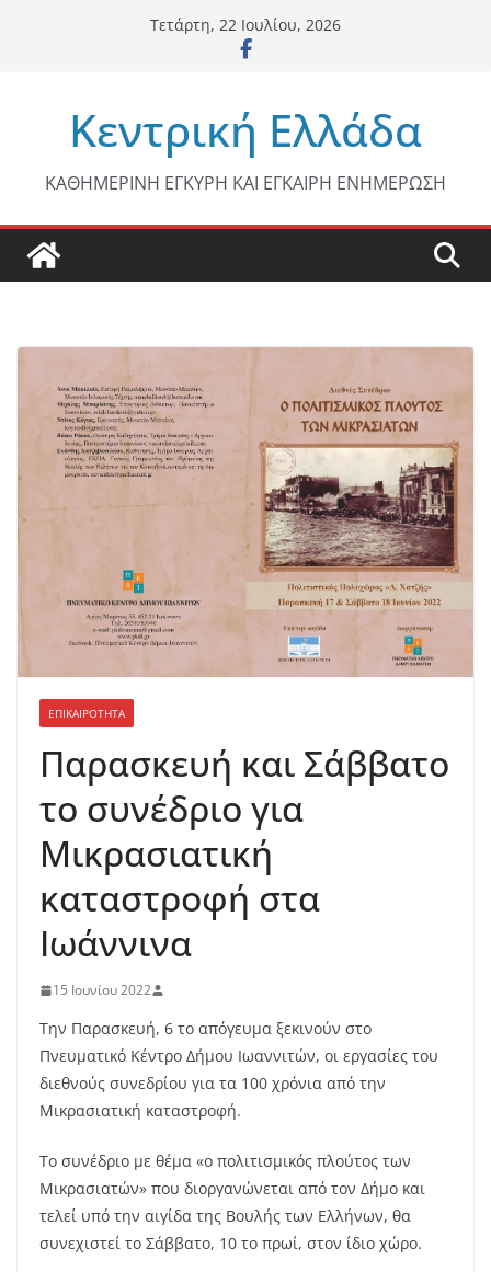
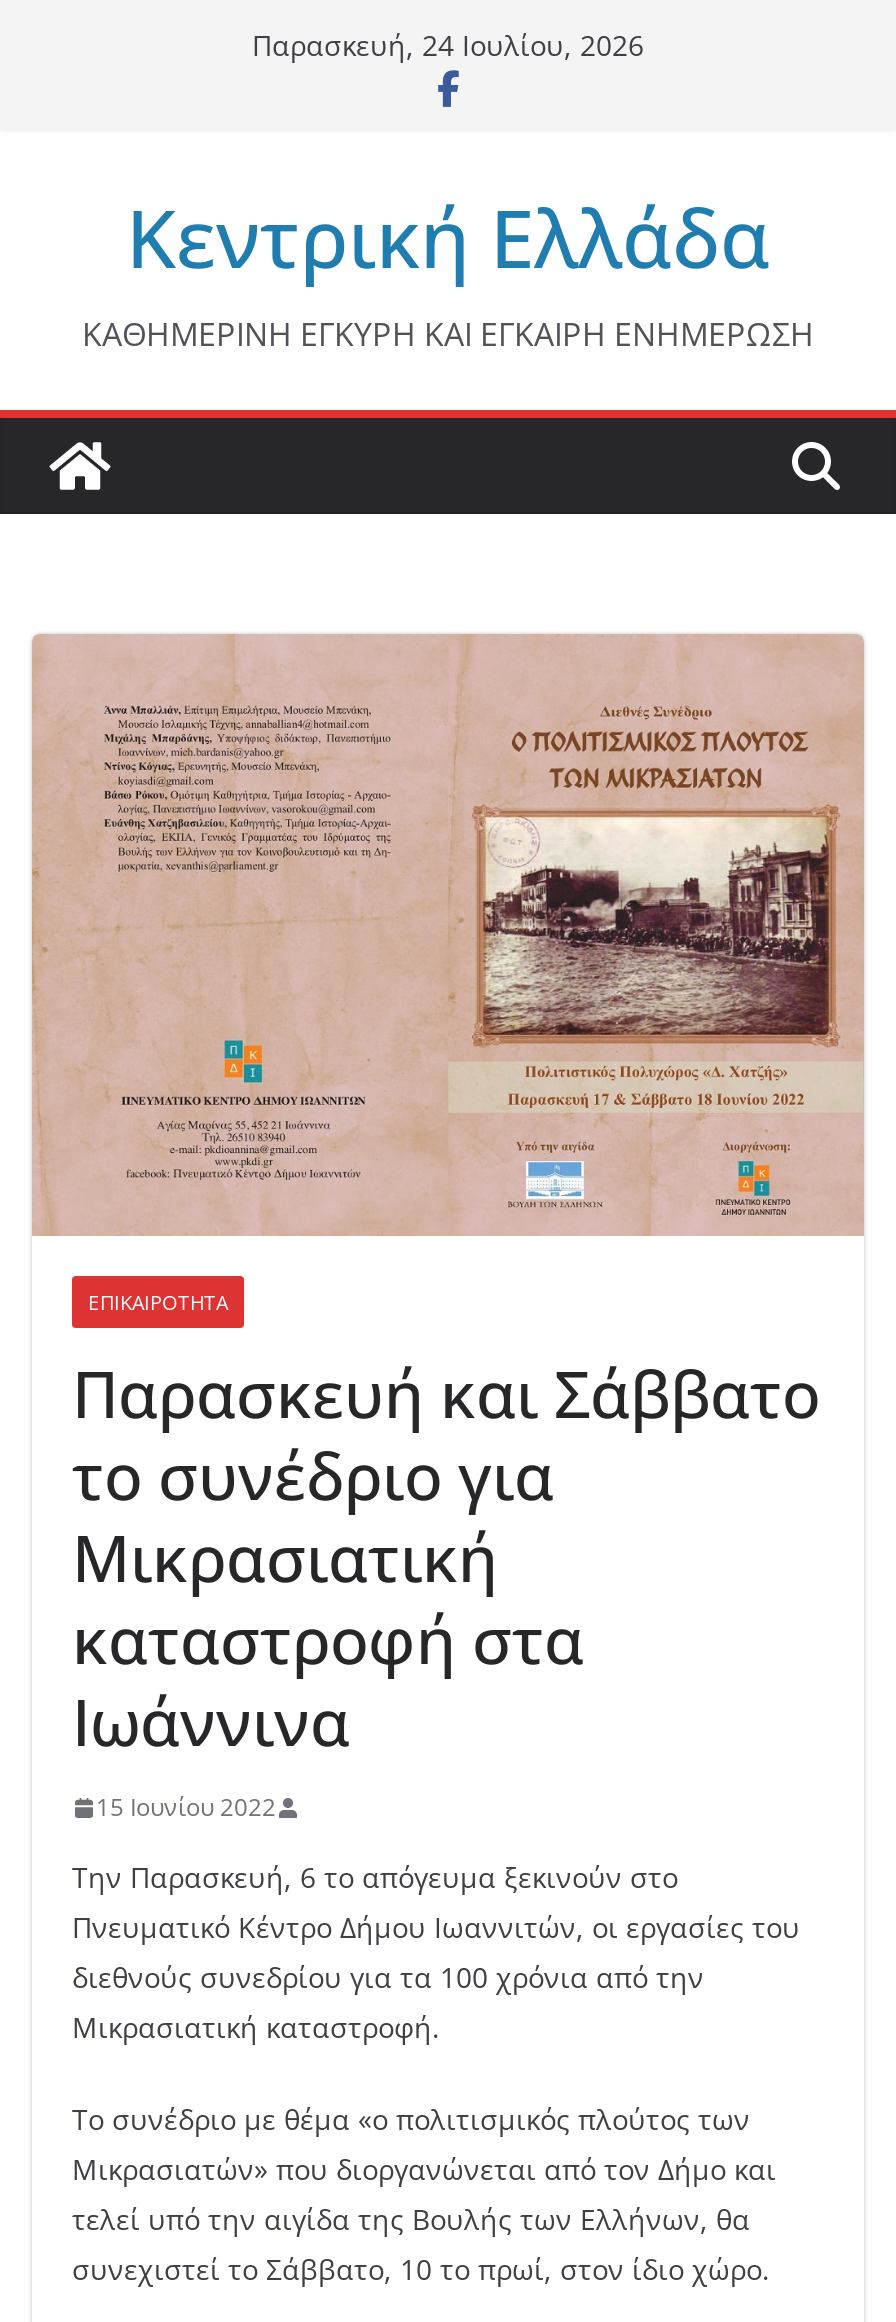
- Τετάρτη, 22 Ιουλίου, 2026
+ Παρασκευή, 24 Ιουλίου, 2026
